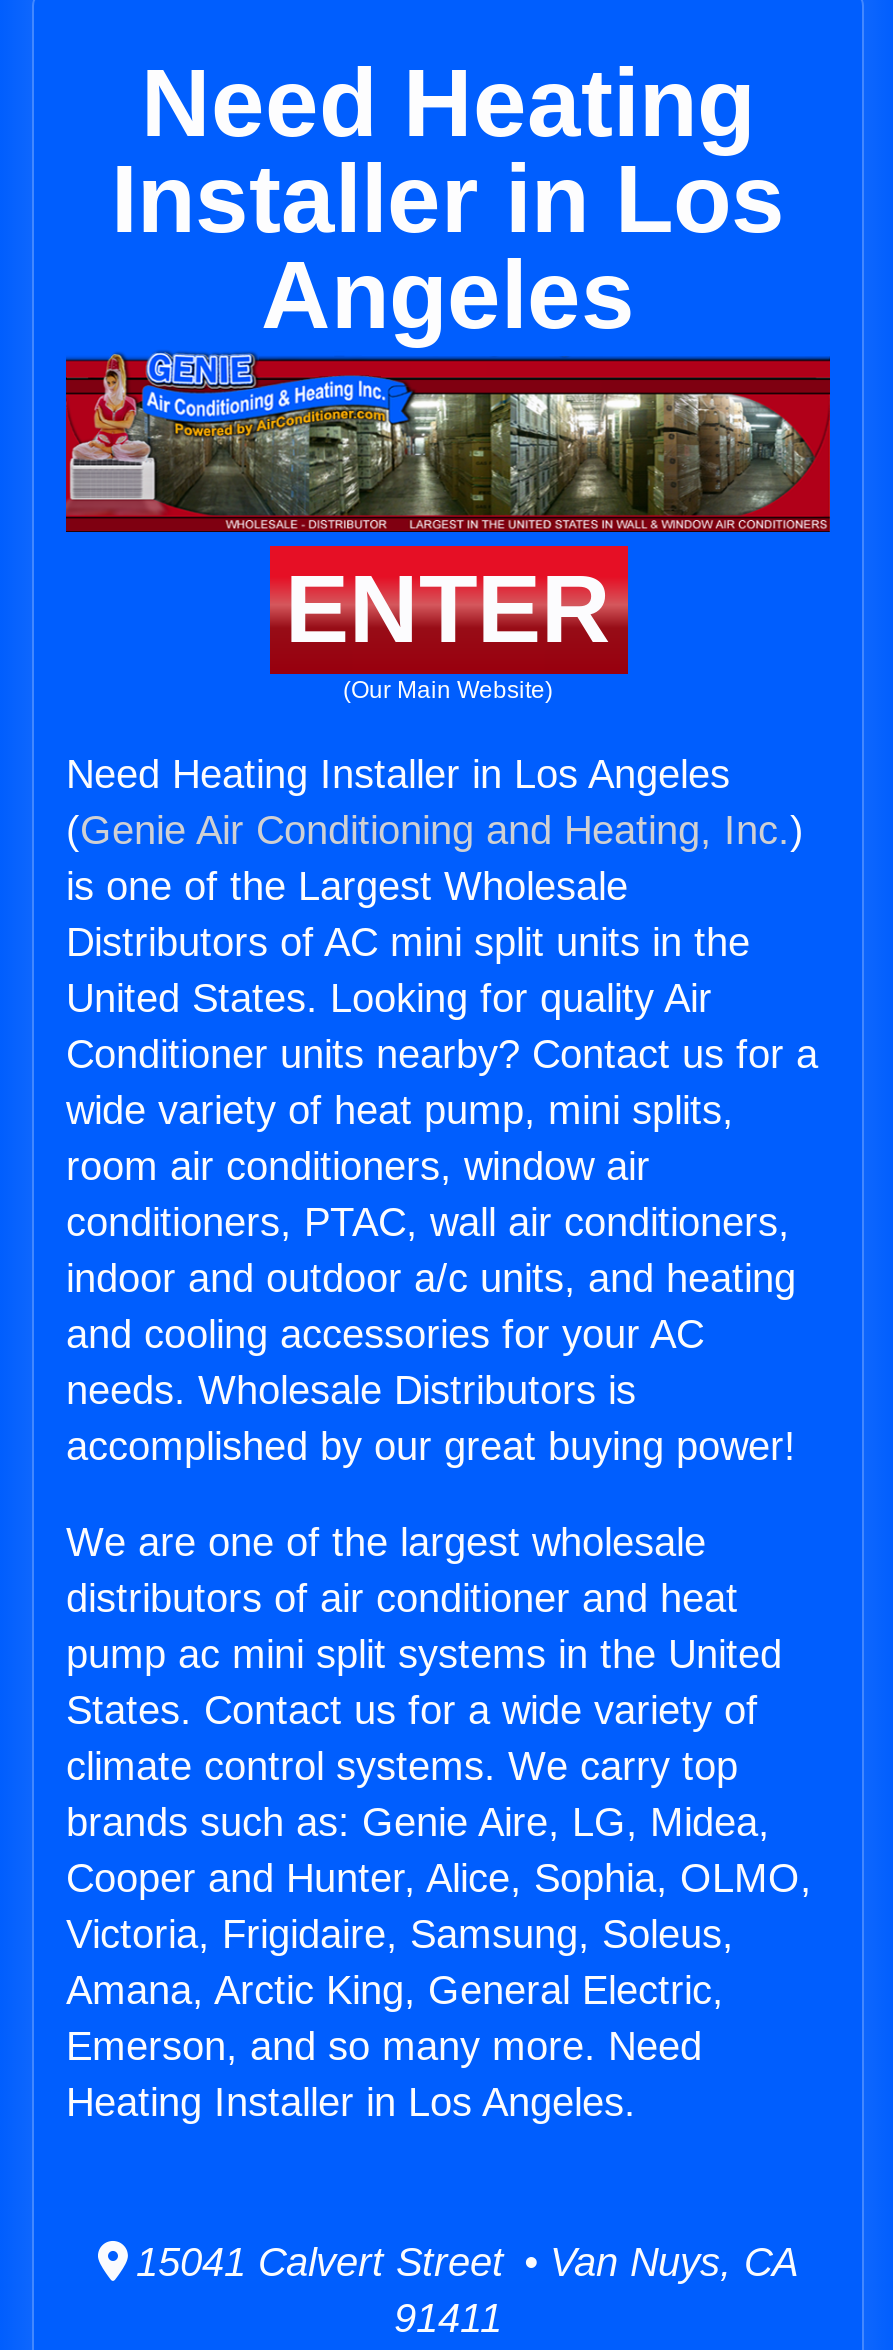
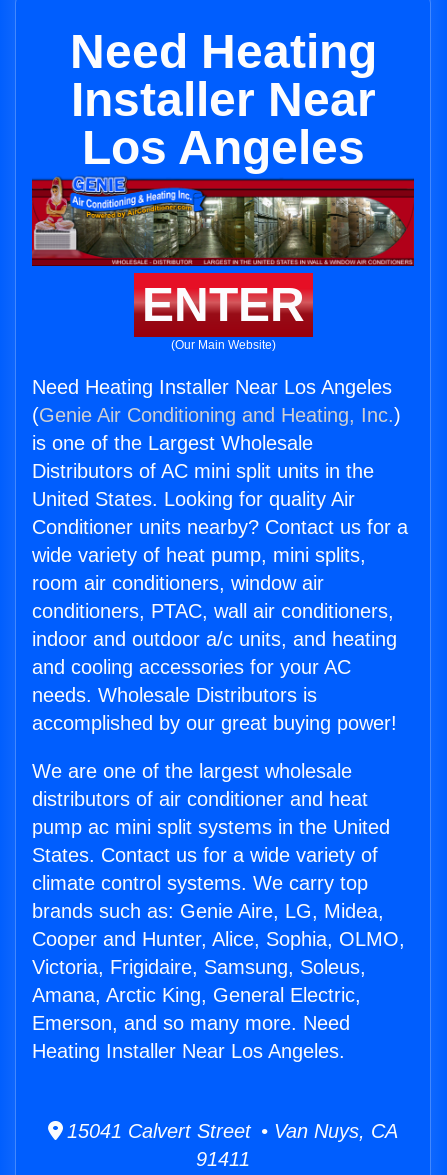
- Installer in Los
- Angeles
+ Installer Near
+ Los Angeles

- Need Heating Installer in Los Angeles
+ Need Heating Installer Near Los Angeles

- Heating Installer in Los Angeles.
+ Heating Installer Near Los Angeles.
